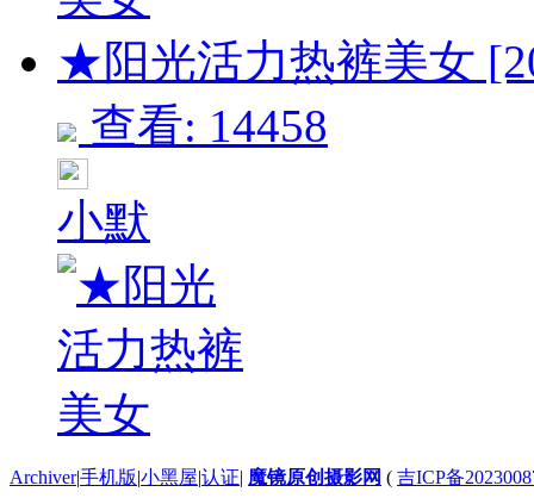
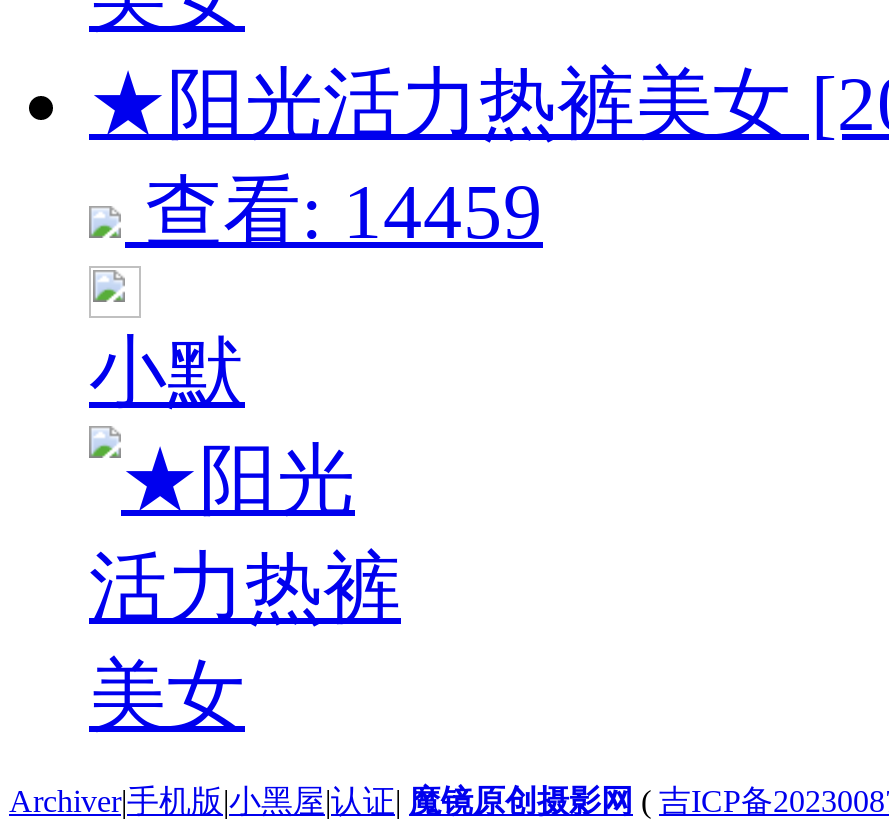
- 查看: 14458
+ 查看: 14459
